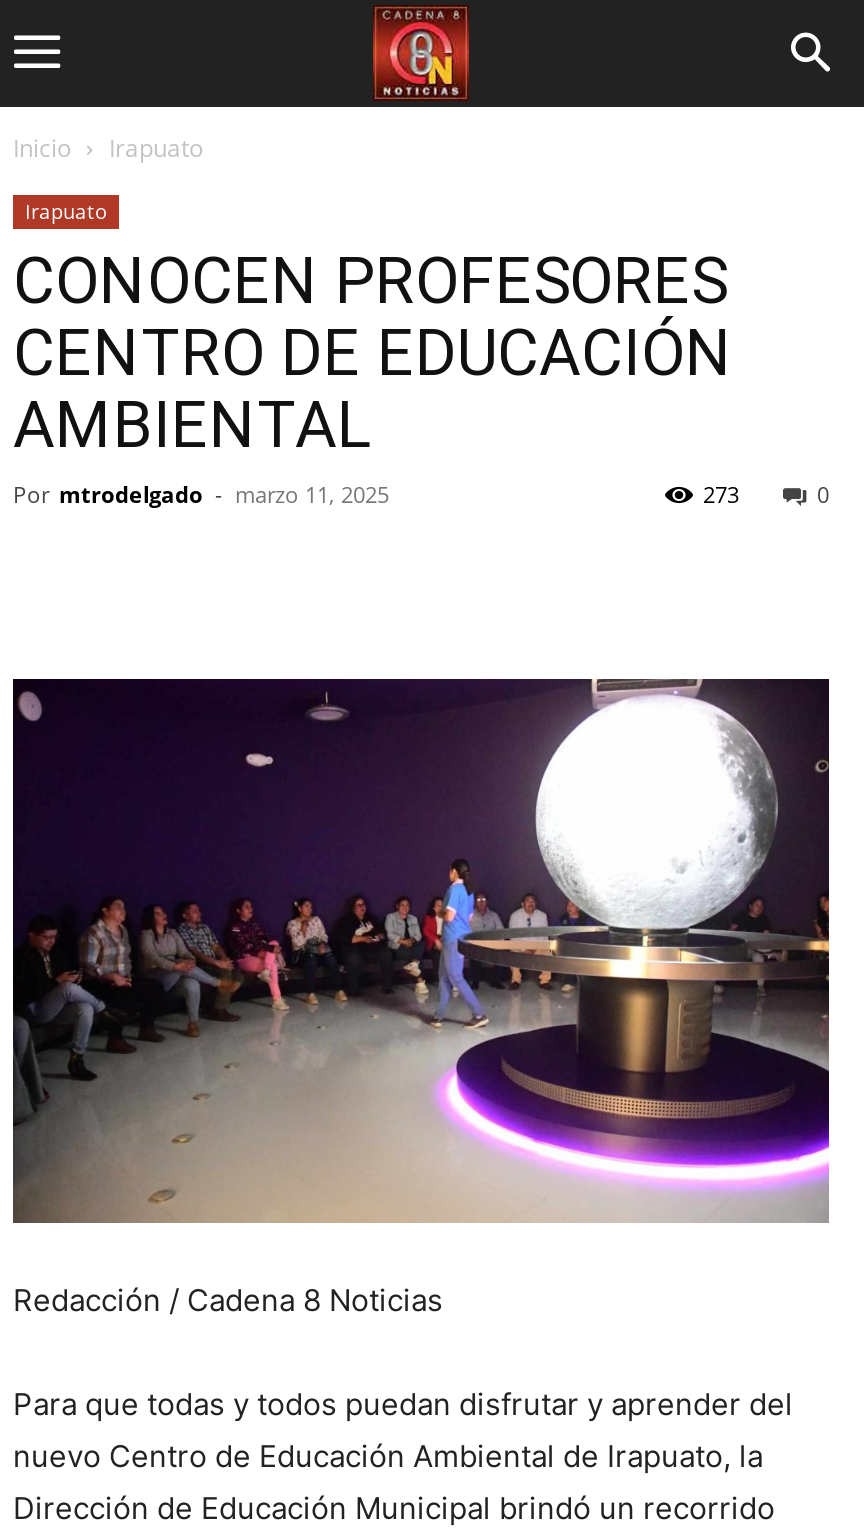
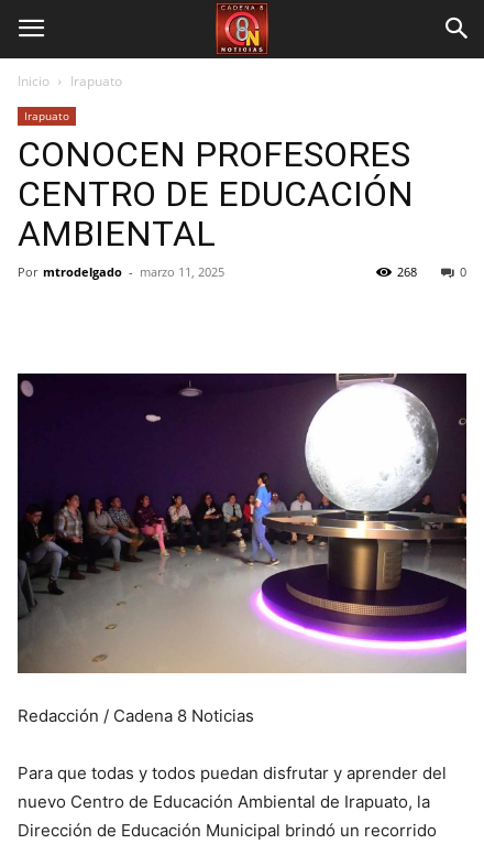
- 273
+ 268
